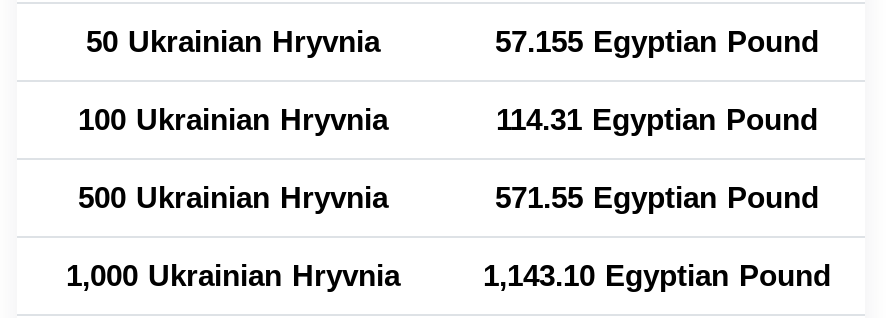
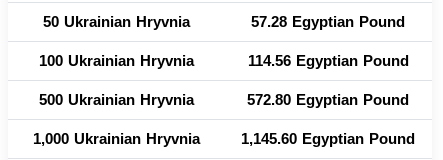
- 57.155 Egyptian Pound
+ 57.28 Egyptian Pound

- 114.31 Egyptian Pound
+ 114.56 Egyptian Pound

- 571.55 Egyptian Pound
+ 572.80 Egyptian Pound

- 1,143.10 Egyptian Pound
+ 1,145.60 Egyptian Pound
